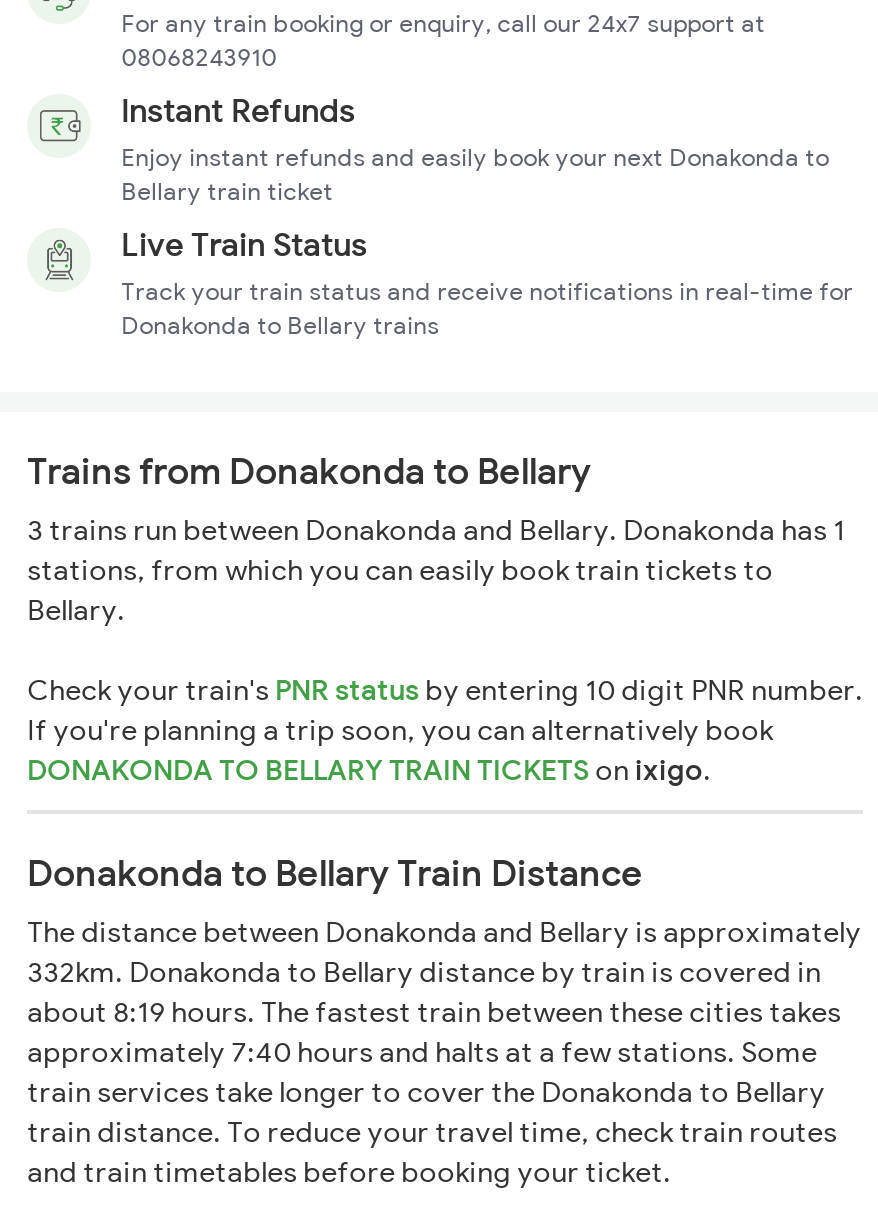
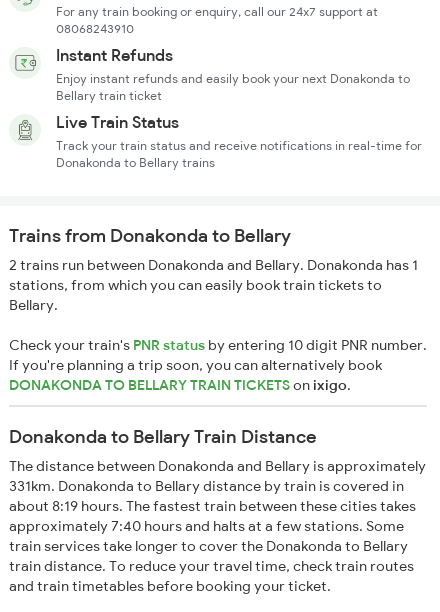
- 3 trains run between Donakonda and Bellary. Donakonda has 1
+ 2 trains run between Donakonda and Bellary. Donakonda has 1

- 332km. Donakonda to Bellary distance by train is covered in
+ 331km. Donakonda to Bellary distance by train is covered in
